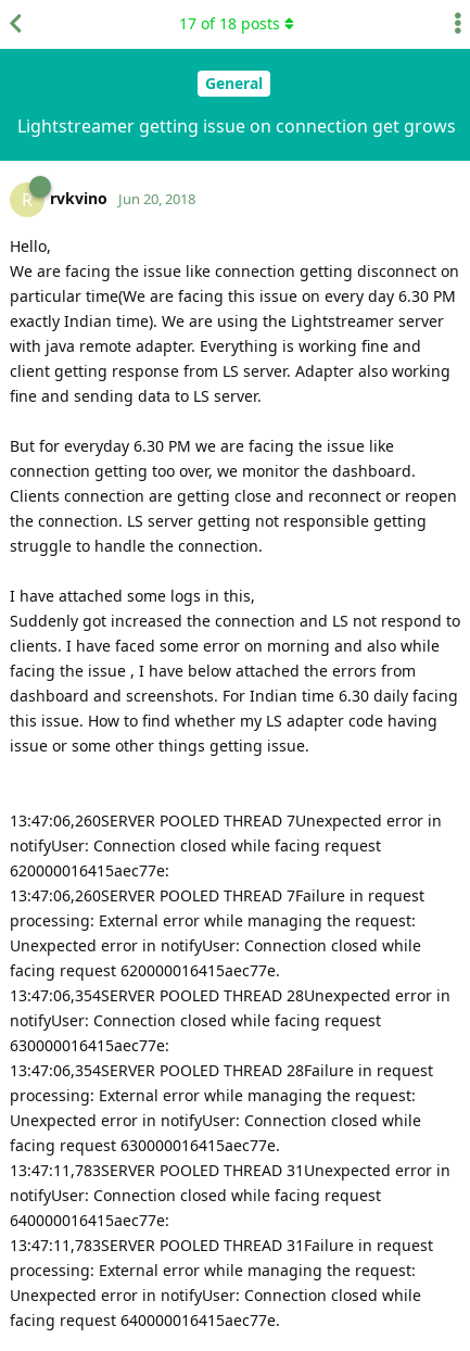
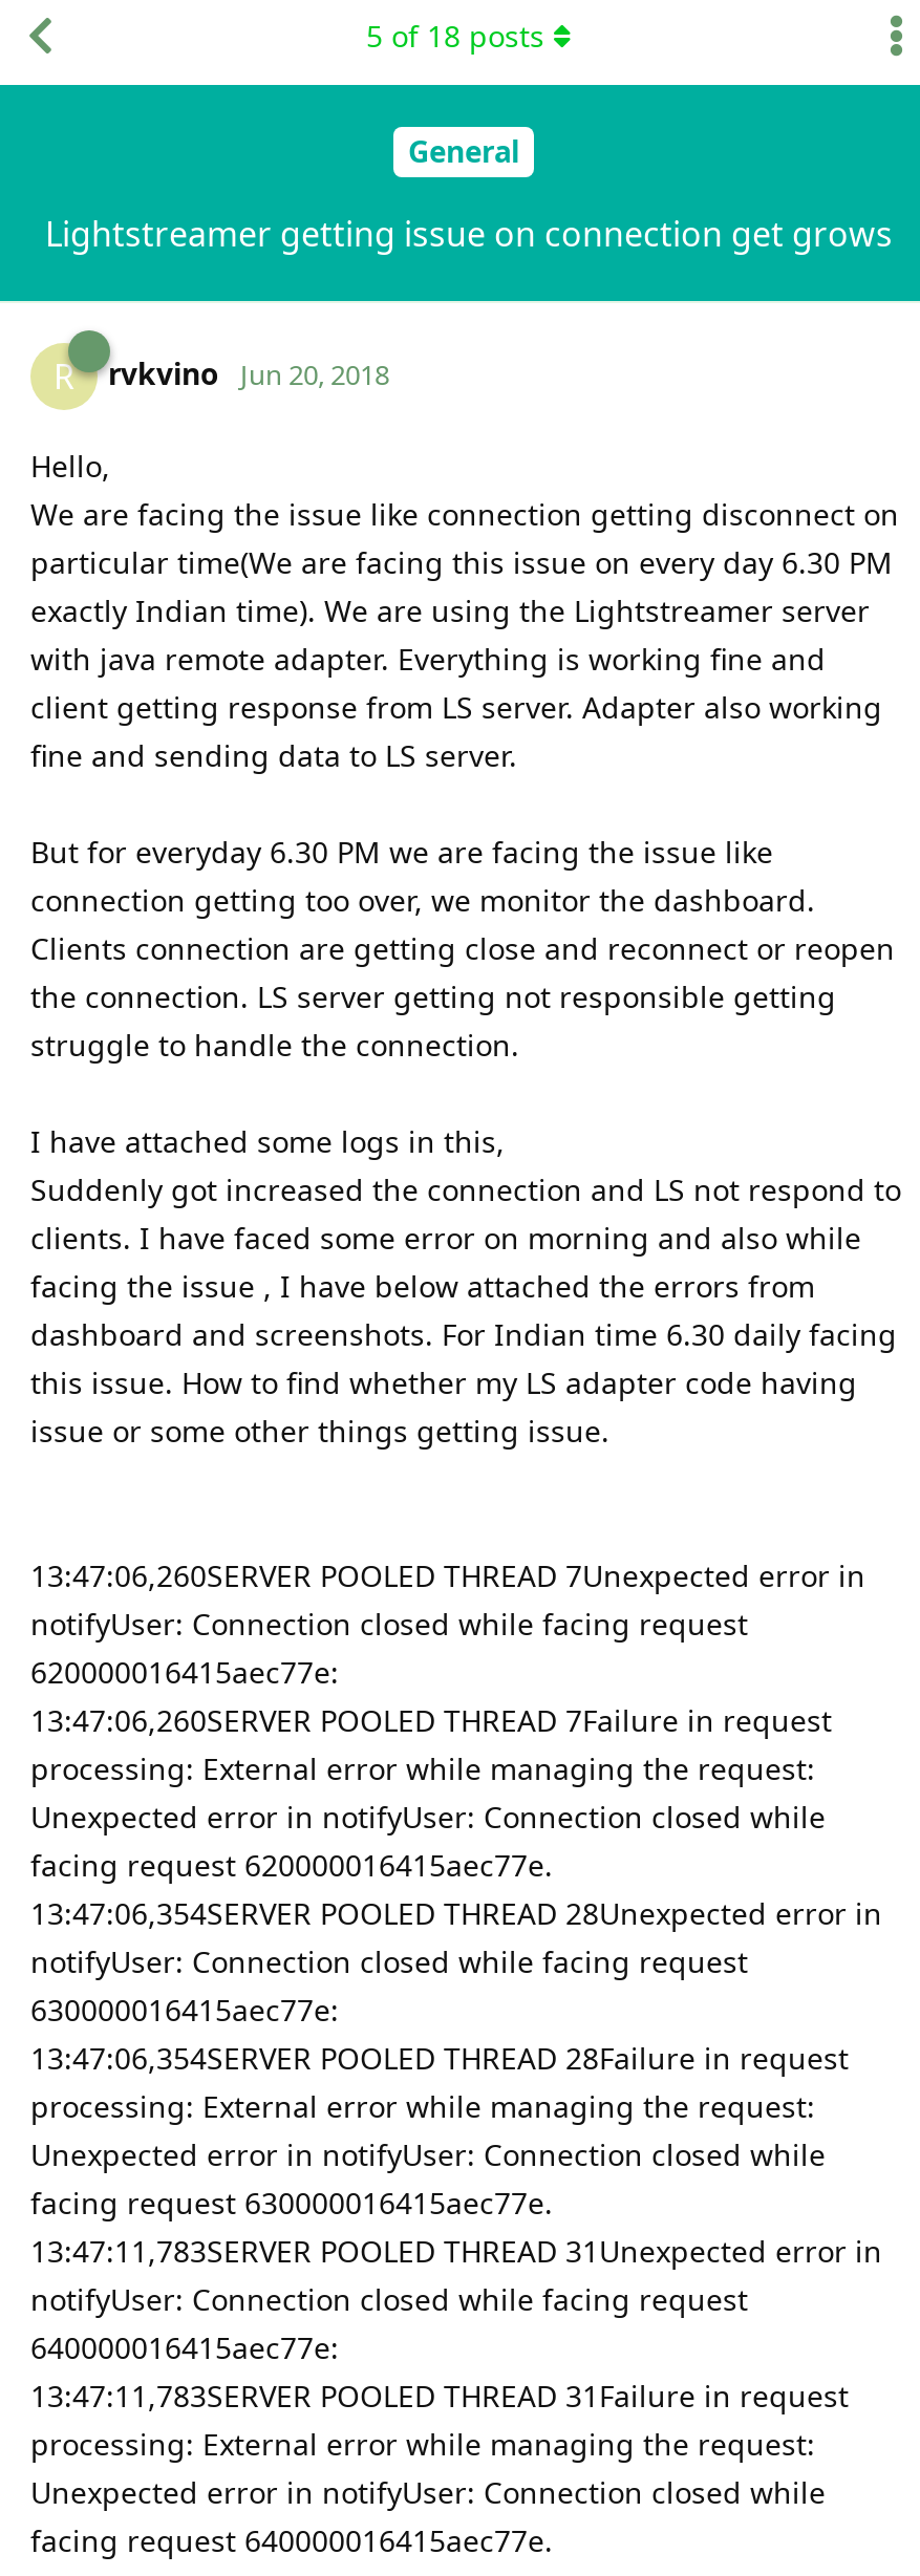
- 17 of 18 posts
+ 5 of 18 posts
